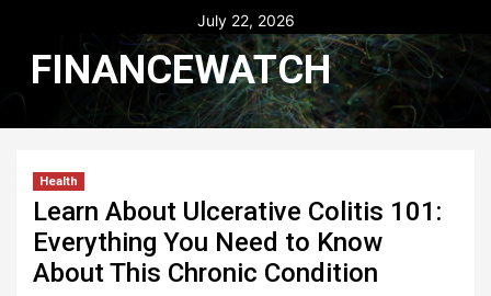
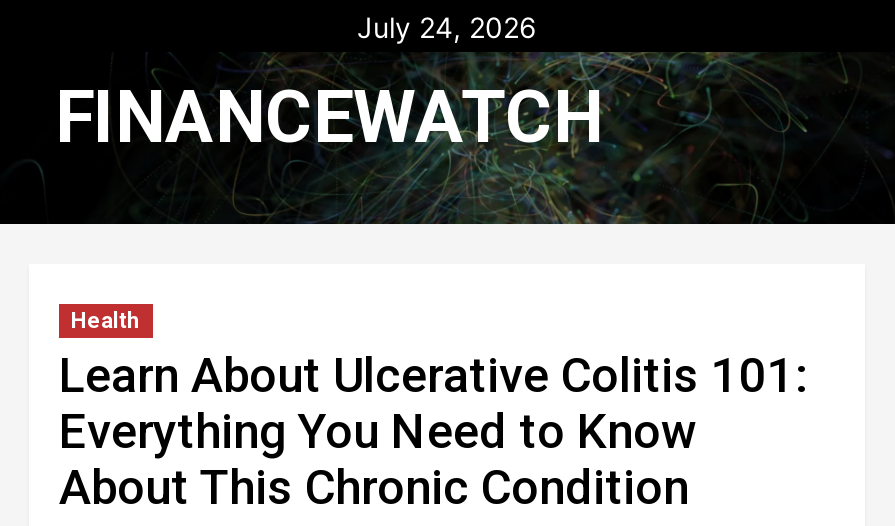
- July 22, 2026
+ July 24, 2026
